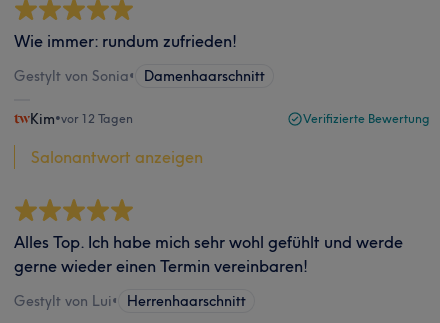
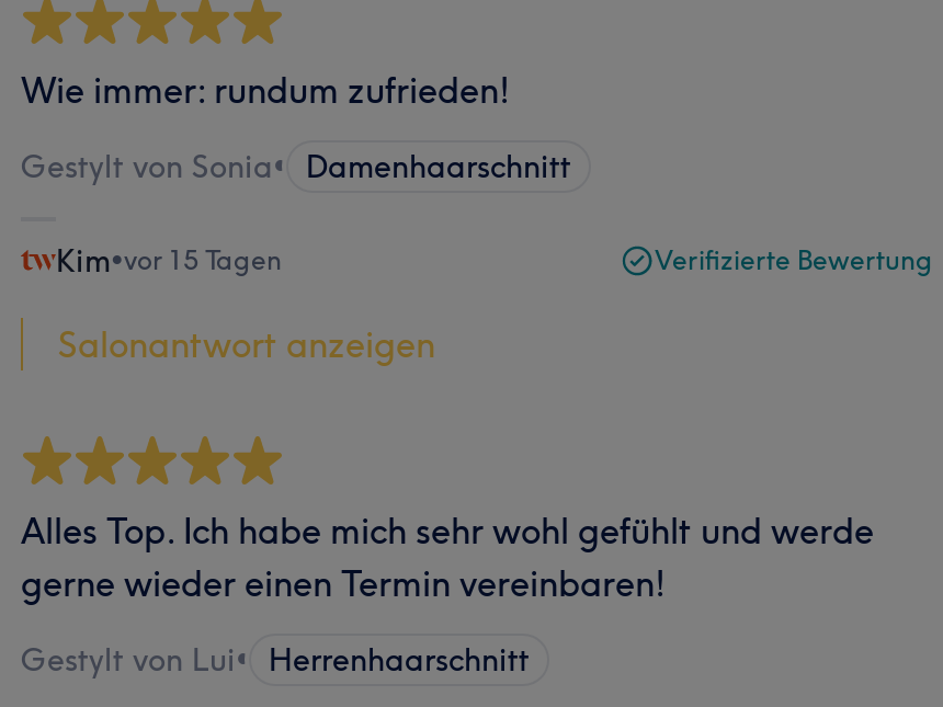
- Kim•vor 12 Tagen
+ Kim•vor 15 Tagen
